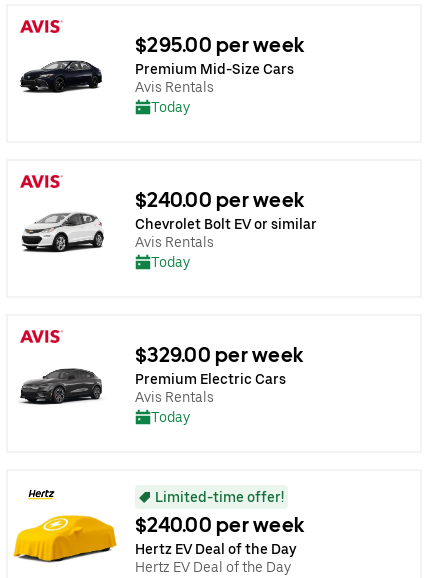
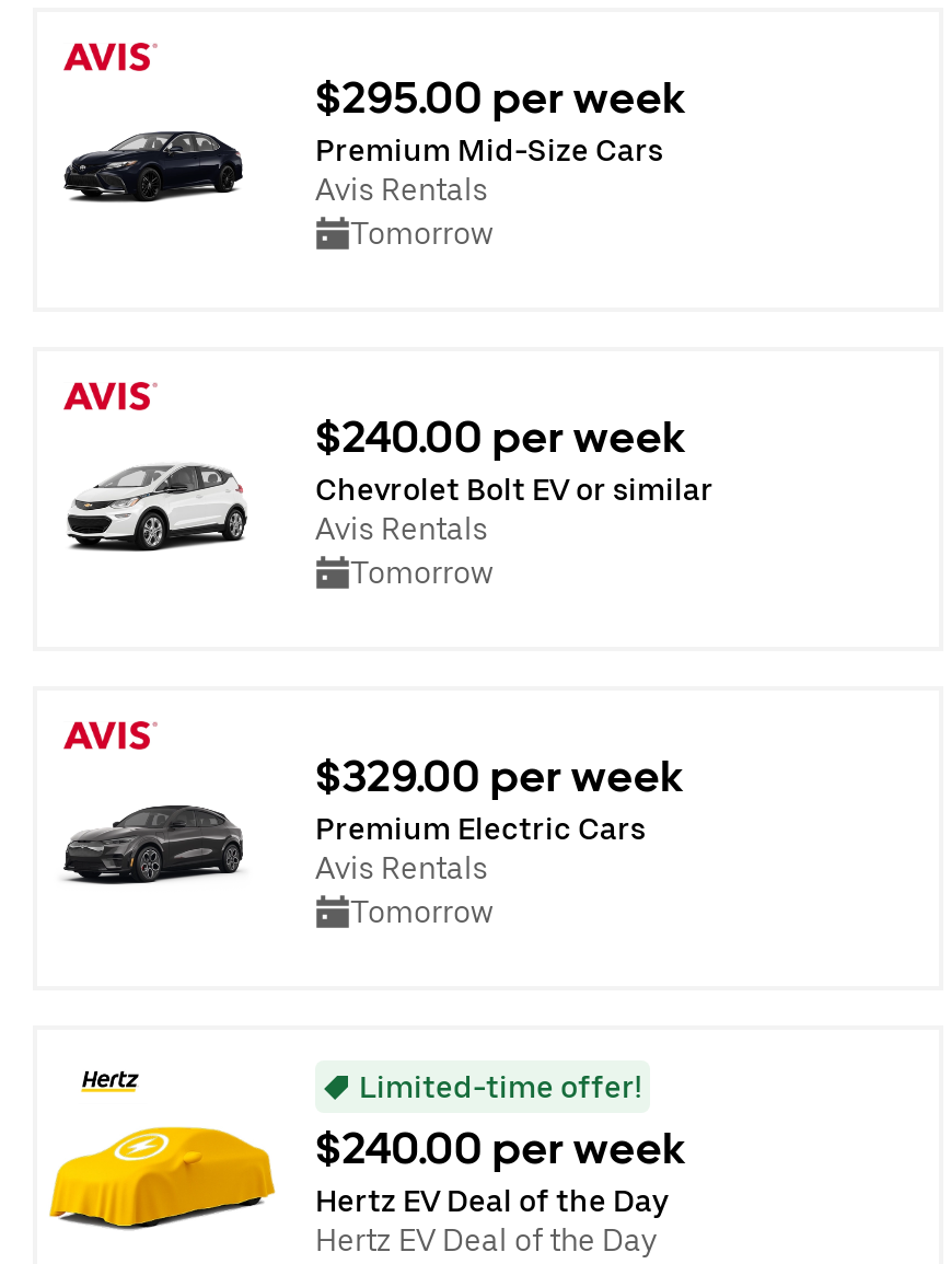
- Today
+ Tomorrow

- Today
+ Tomorrow

- Today
+ Tomorrow
